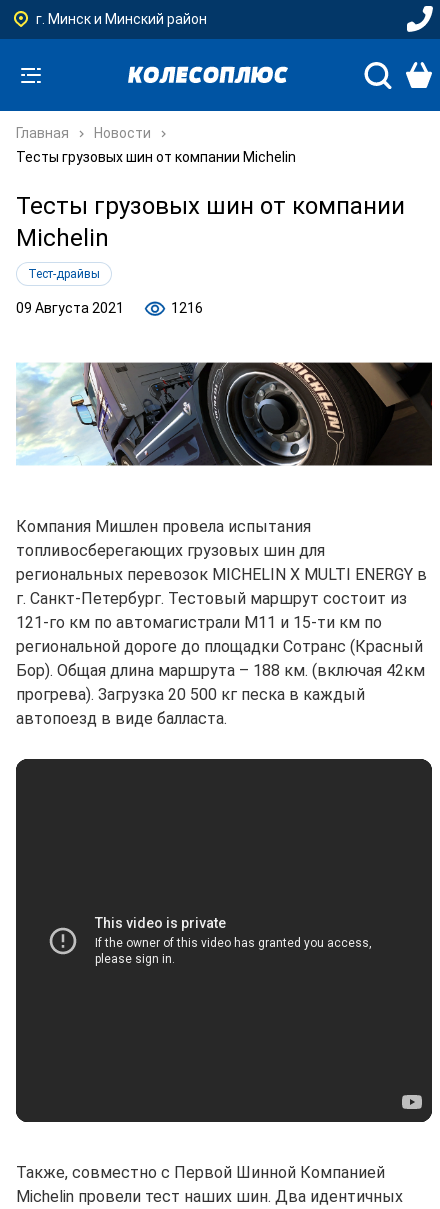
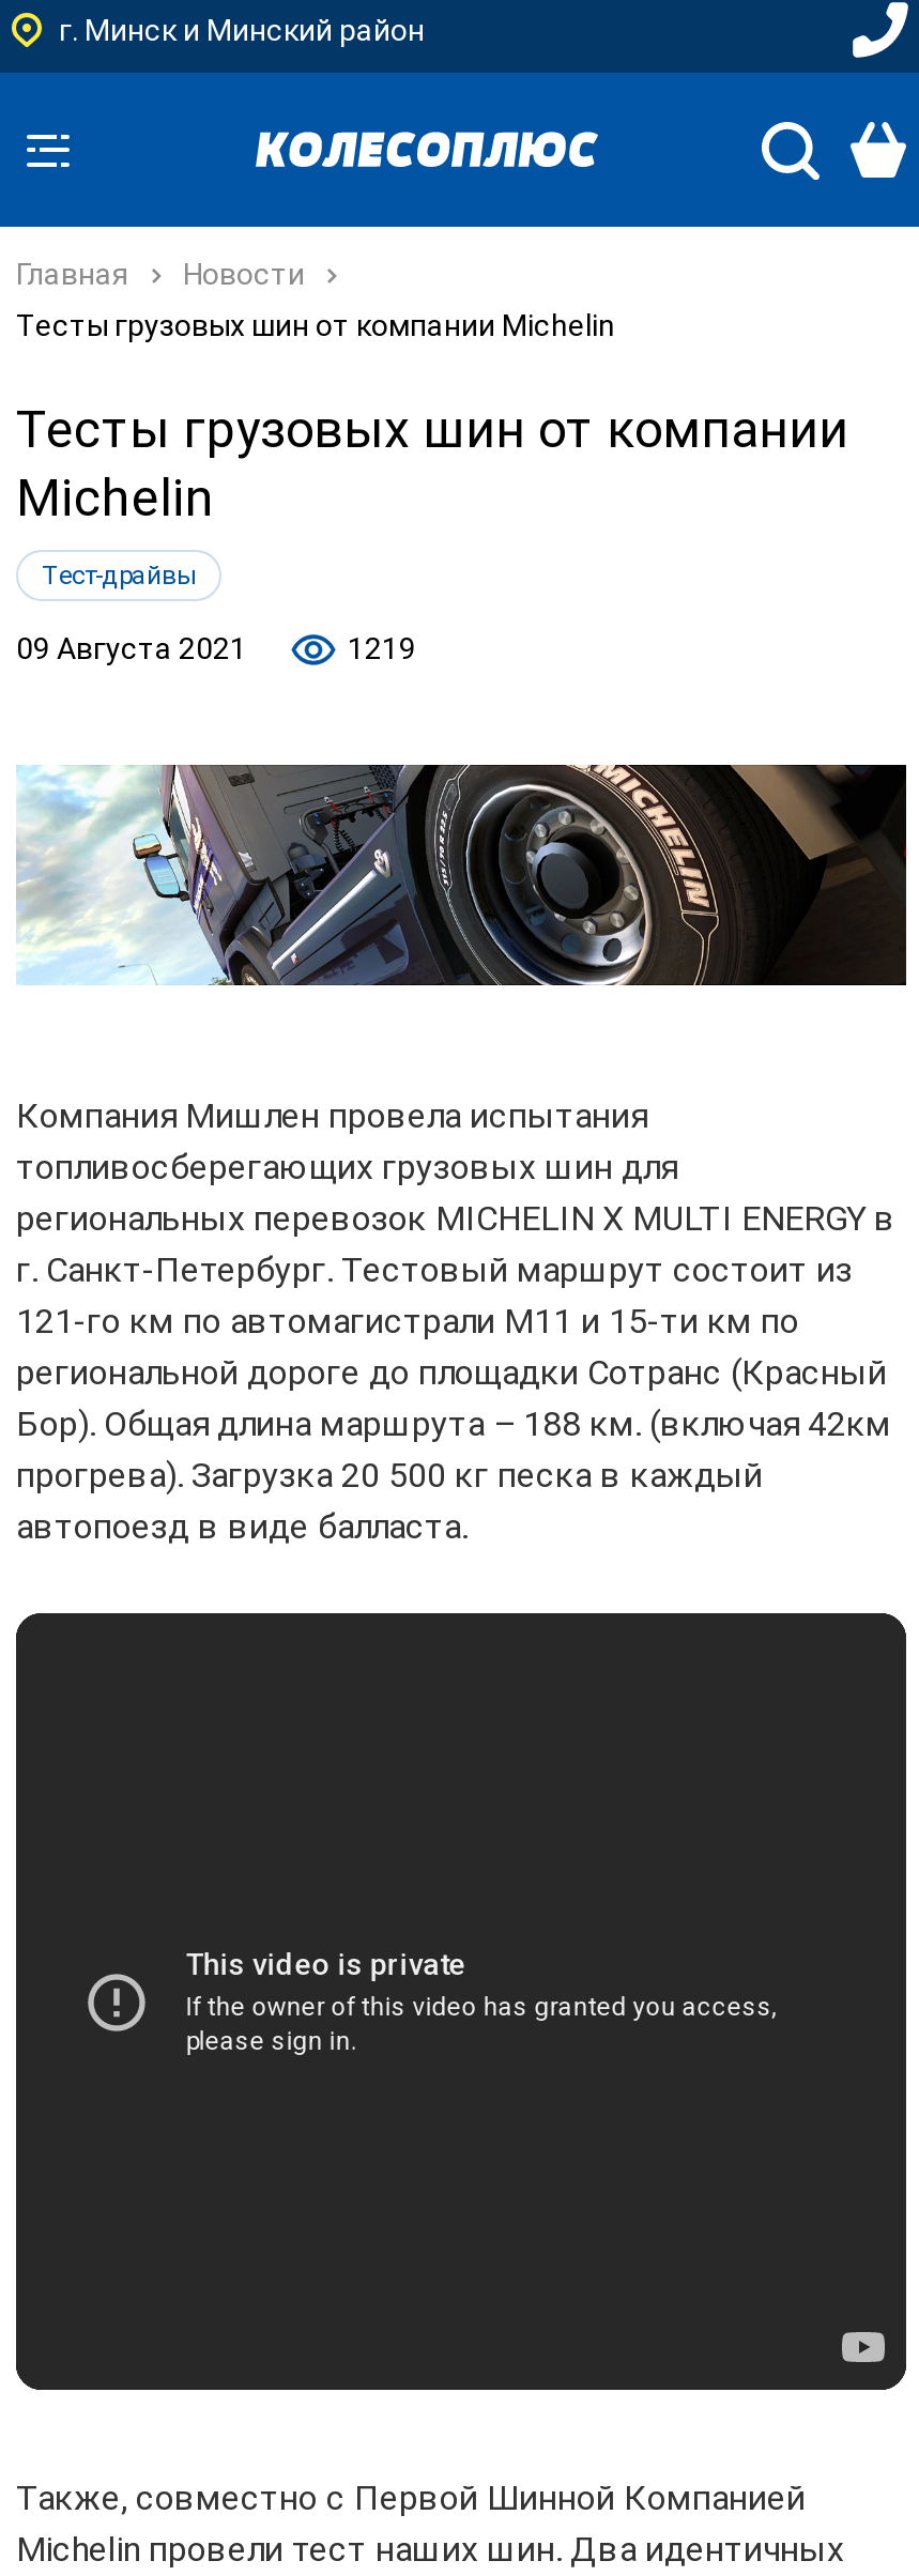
- 1216
+ 1219
